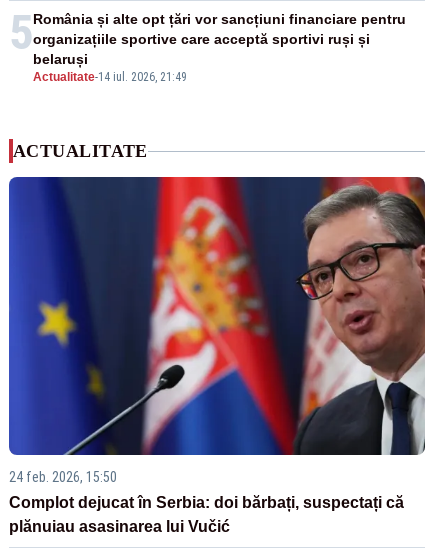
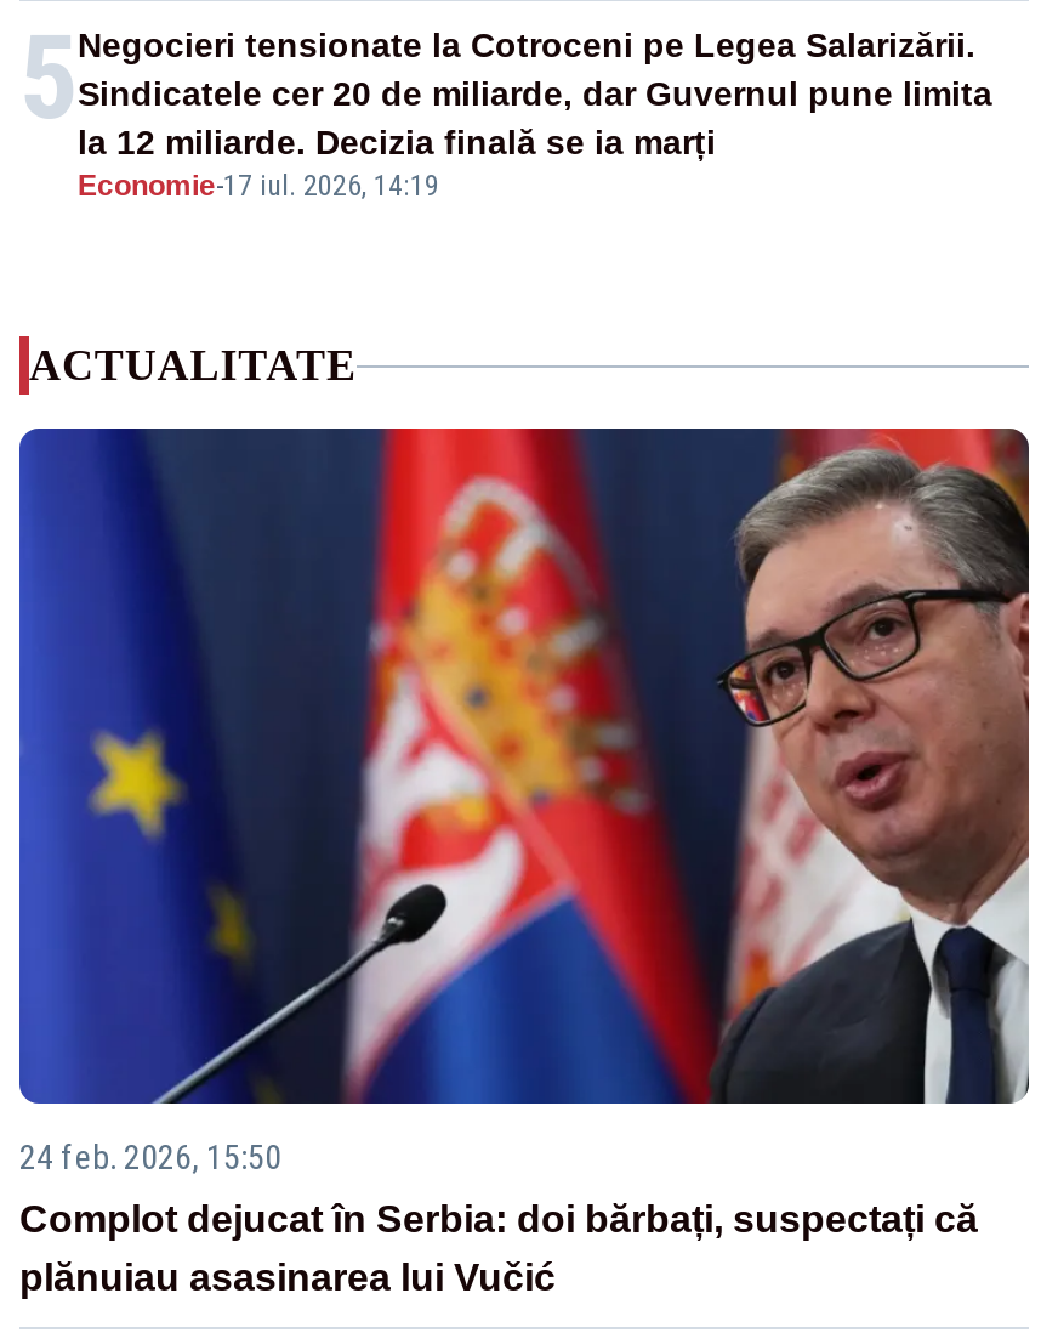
- România și alte opt țări vor sancțiuni financiare pentru
- organizațiile sportive care acceptă sportivi ruși și
- belaruși
+ Negocieri tensionate la Cotroceni pe Legea Salarizării.
+ Sindicatele cer 20 de miliarde, dar Guvernul pune limita
+ la 12 miliarde. Decizia finală se ia marți

- Actualitate-14 iul. 2026, 21:49
+ Economie-17 iul. 2026, 14:19
